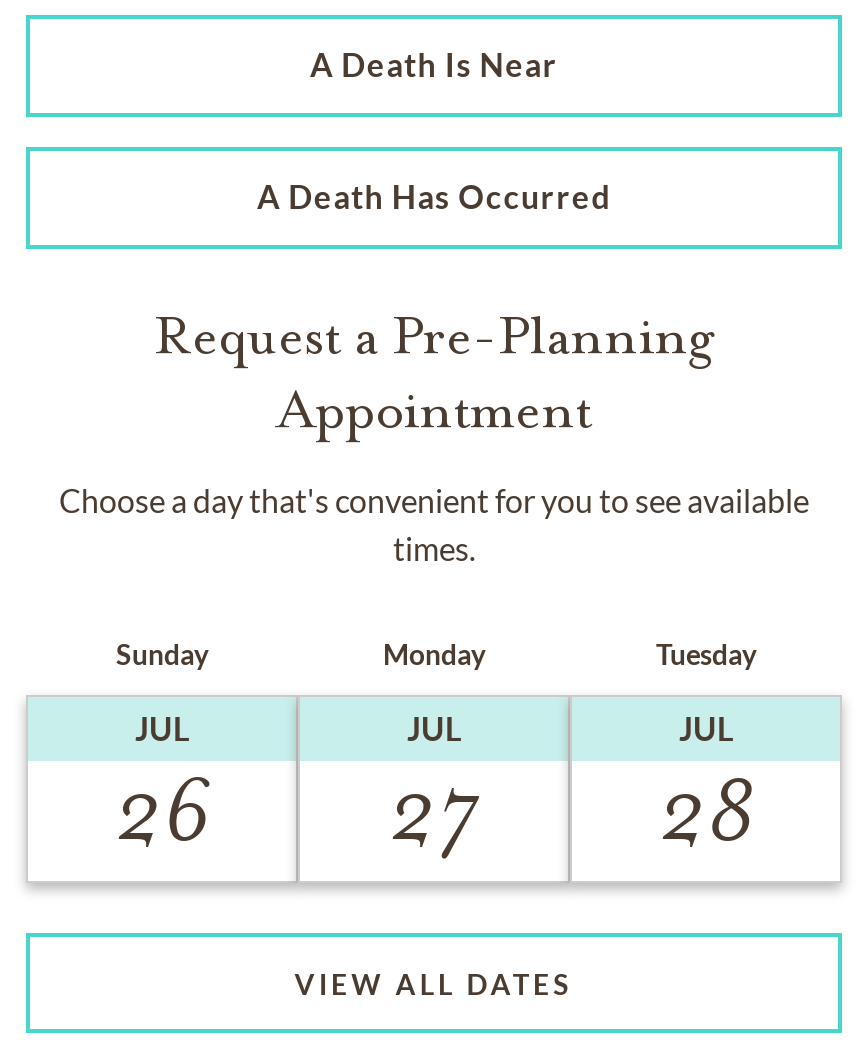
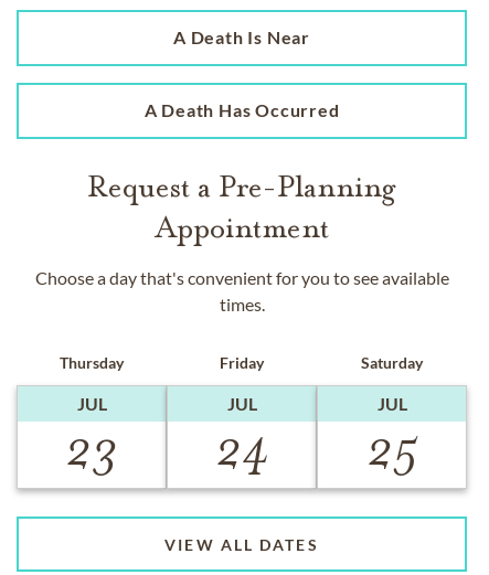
- Sunday
+ Thursday

- Monday
+ Friday

- Tuesday
+ Saturday

- 26
+ 23

- 27
+ 24

- 28
+ 25
